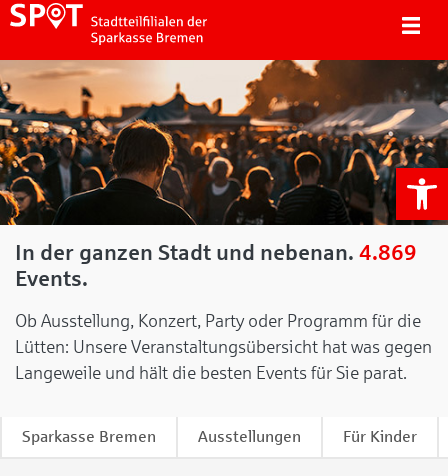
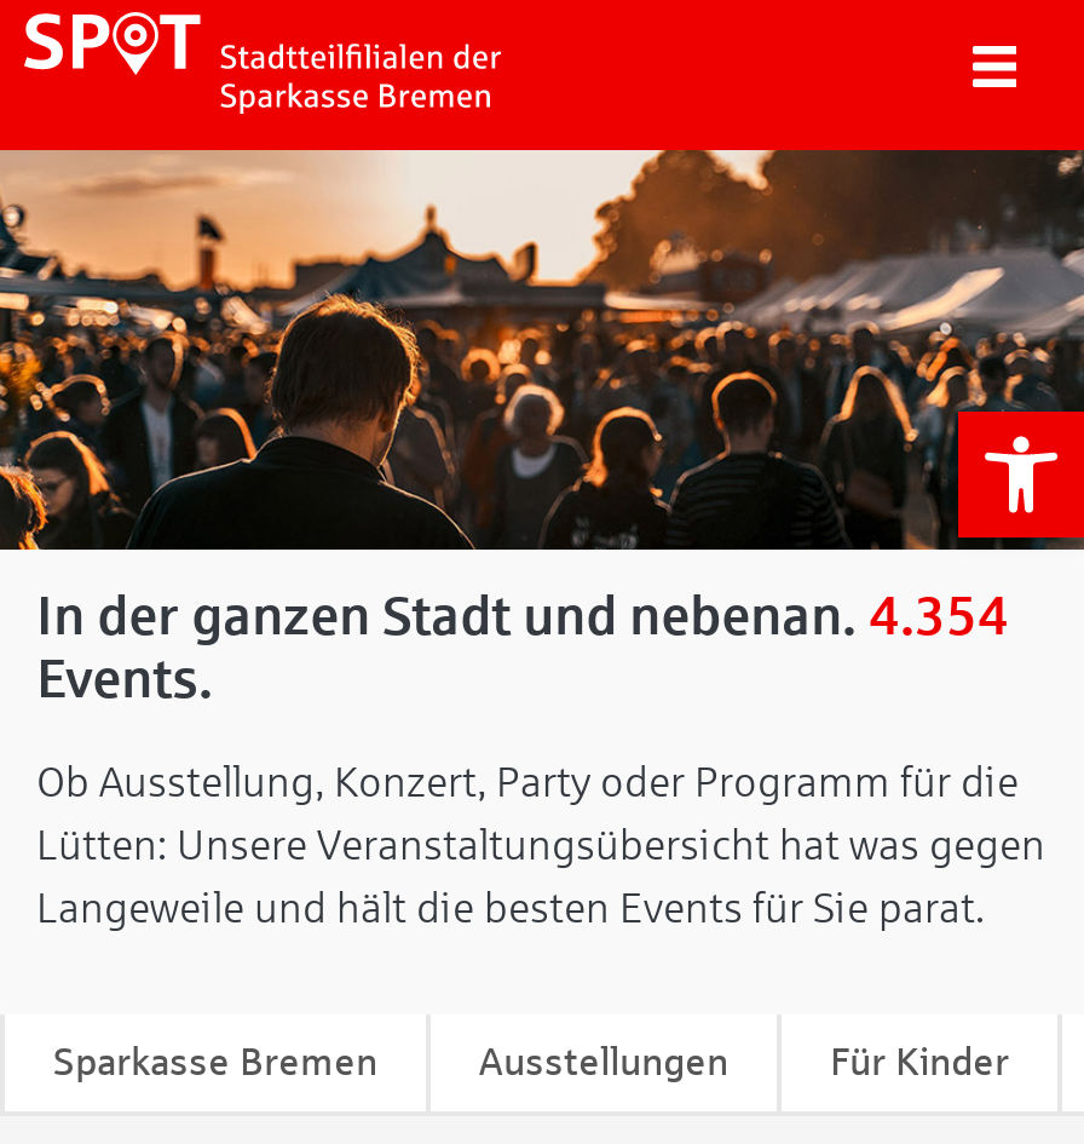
- In der ganzen Stadt und nebenan. 4.869
+ In der ganzen Stadt und nebenan. 4.354
